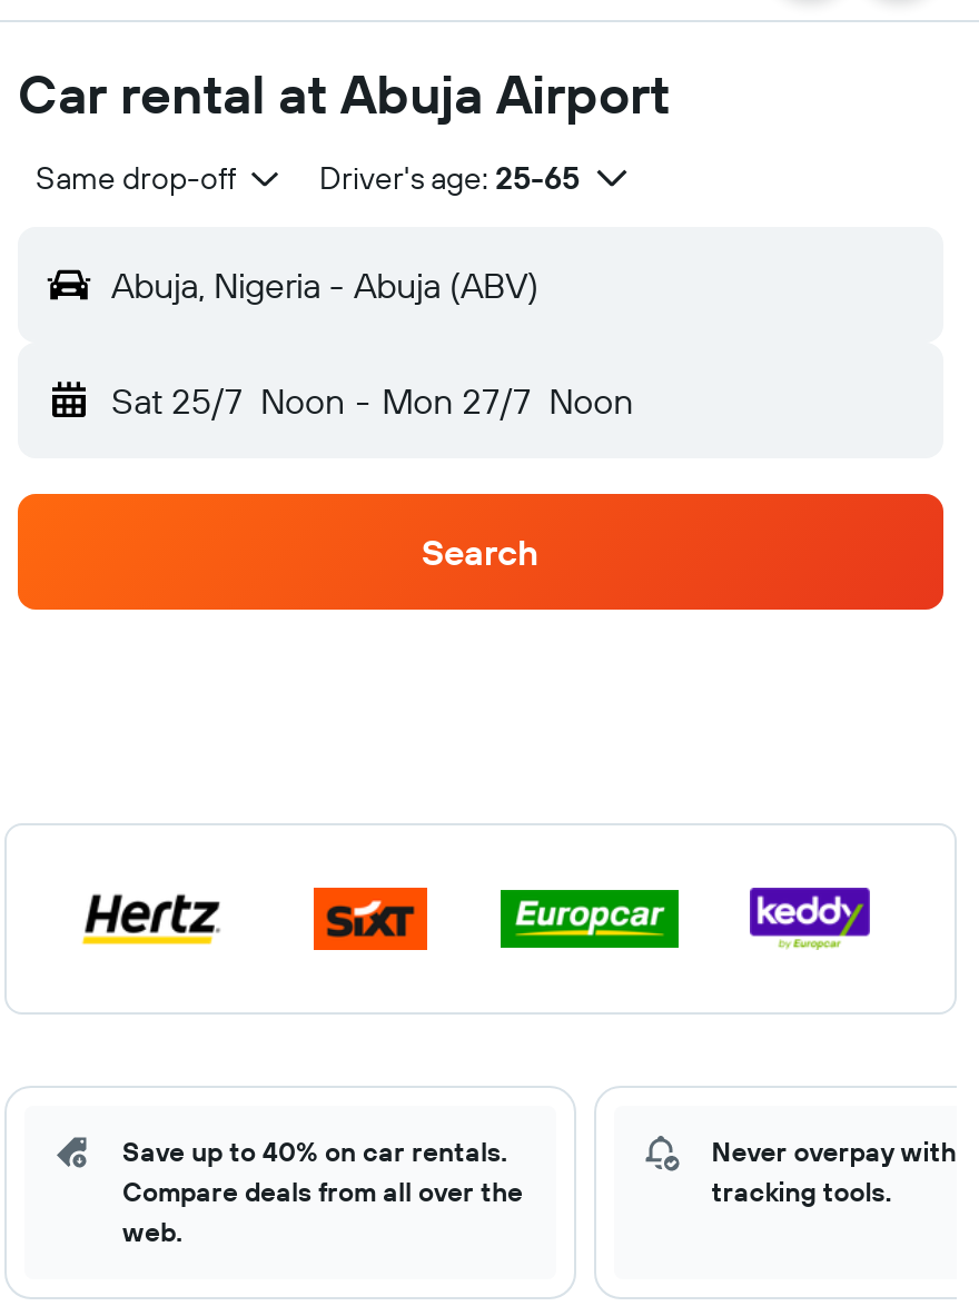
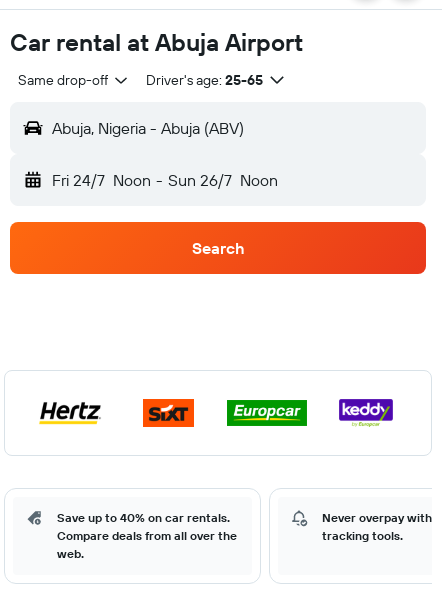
- Sat 25/7 Noon - Mon 27/7 Noon
+ Fri 24/7 Noon - Sun 26/7 Noon
